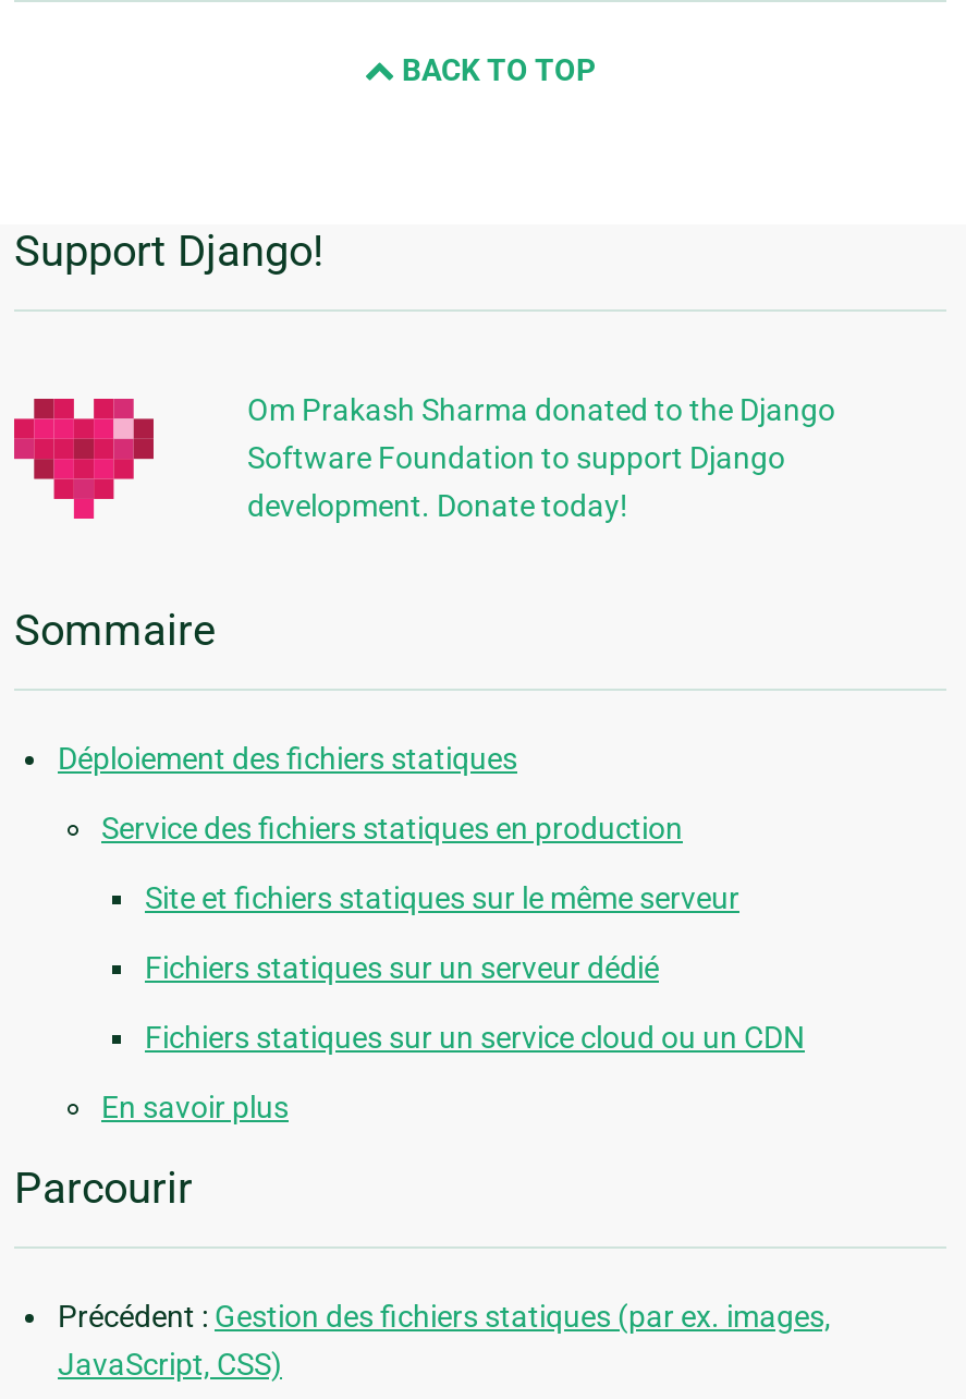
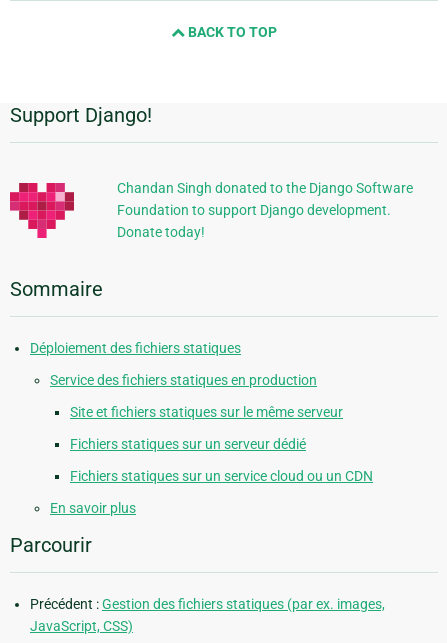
- Om Prakash Sharma donated to the Django
- Software Foundation to support Django
- development. Donate today!
+ Chandan Singh donated to the Django Software
+ Foundation to support Django development.
+ Donate today!
